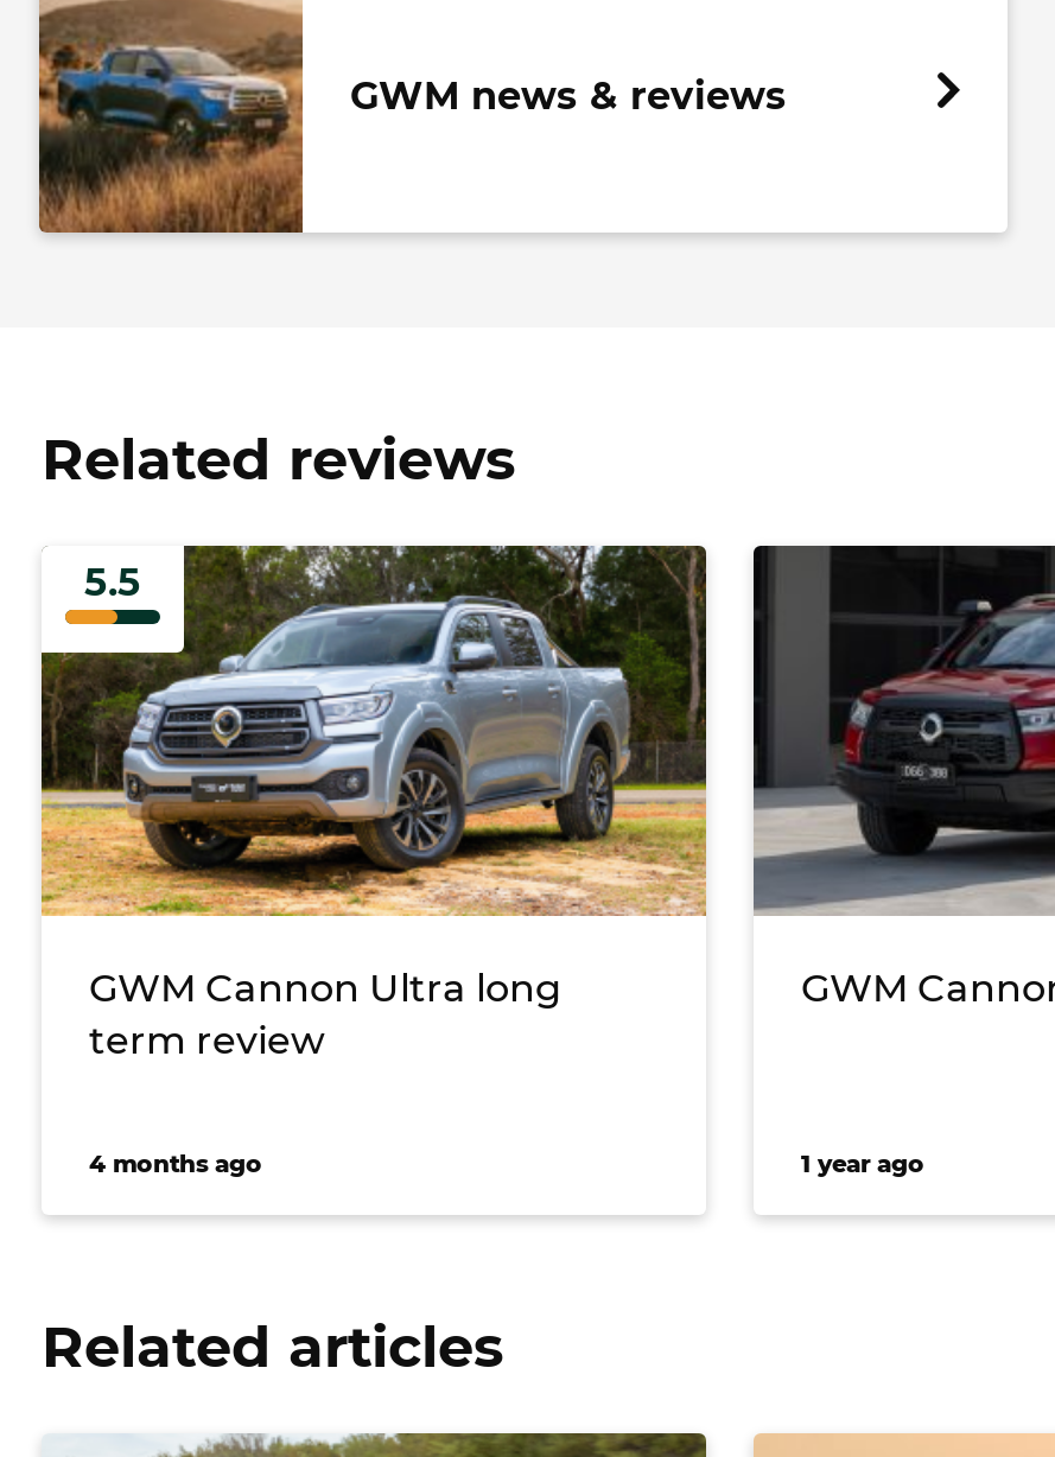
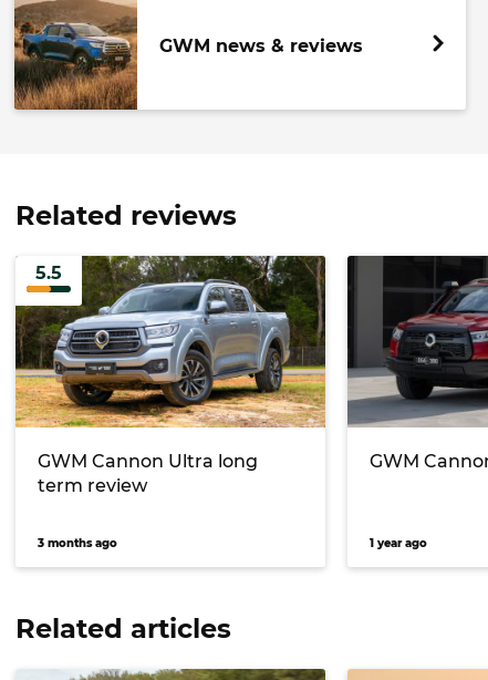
- 4 months ago
+ 3 months ago
